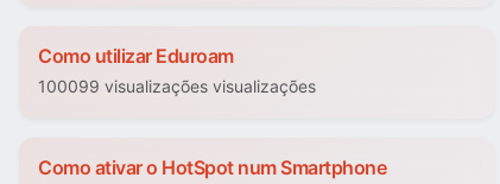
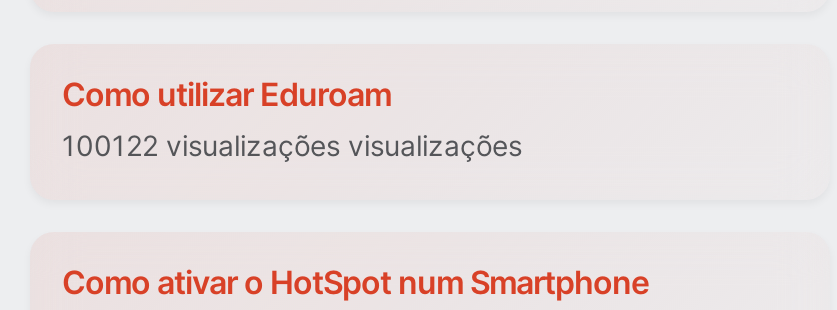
- 100099 visualizações visualizações
+ 100122 visualizações visualizações
